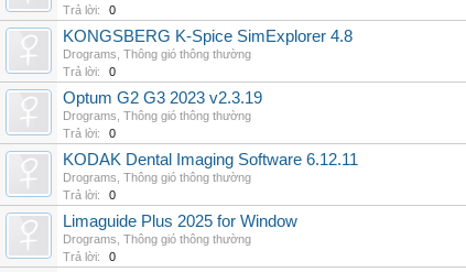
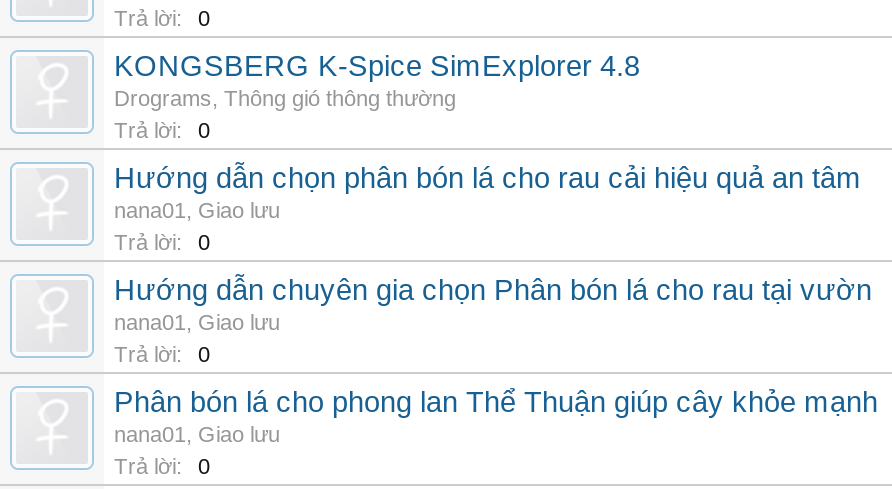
- Optum G2 G3 2023 v2.3.19
- Drograms, Thông gió thông thường
+ Hướng dẫn chọn phân bón lá cho rau cải hiệu quả an tâm
+ nana01, Giao lưu

- KODAK Dental Imaging Software 6.12.11
- Drograms, Thông gió thông thường
+ Hướng dẫn chuyên gia chọn Phân bón lá cho rau tại vườn
+ nana01, Giao lưu

- Limaguide Plus 2025 for Window
- Drograms, Thông gió thông thường
+ Phân bón lá cho phong lan Thể Thuận giúp cây khỏe mạnh
+ nana01, Giao lưu
